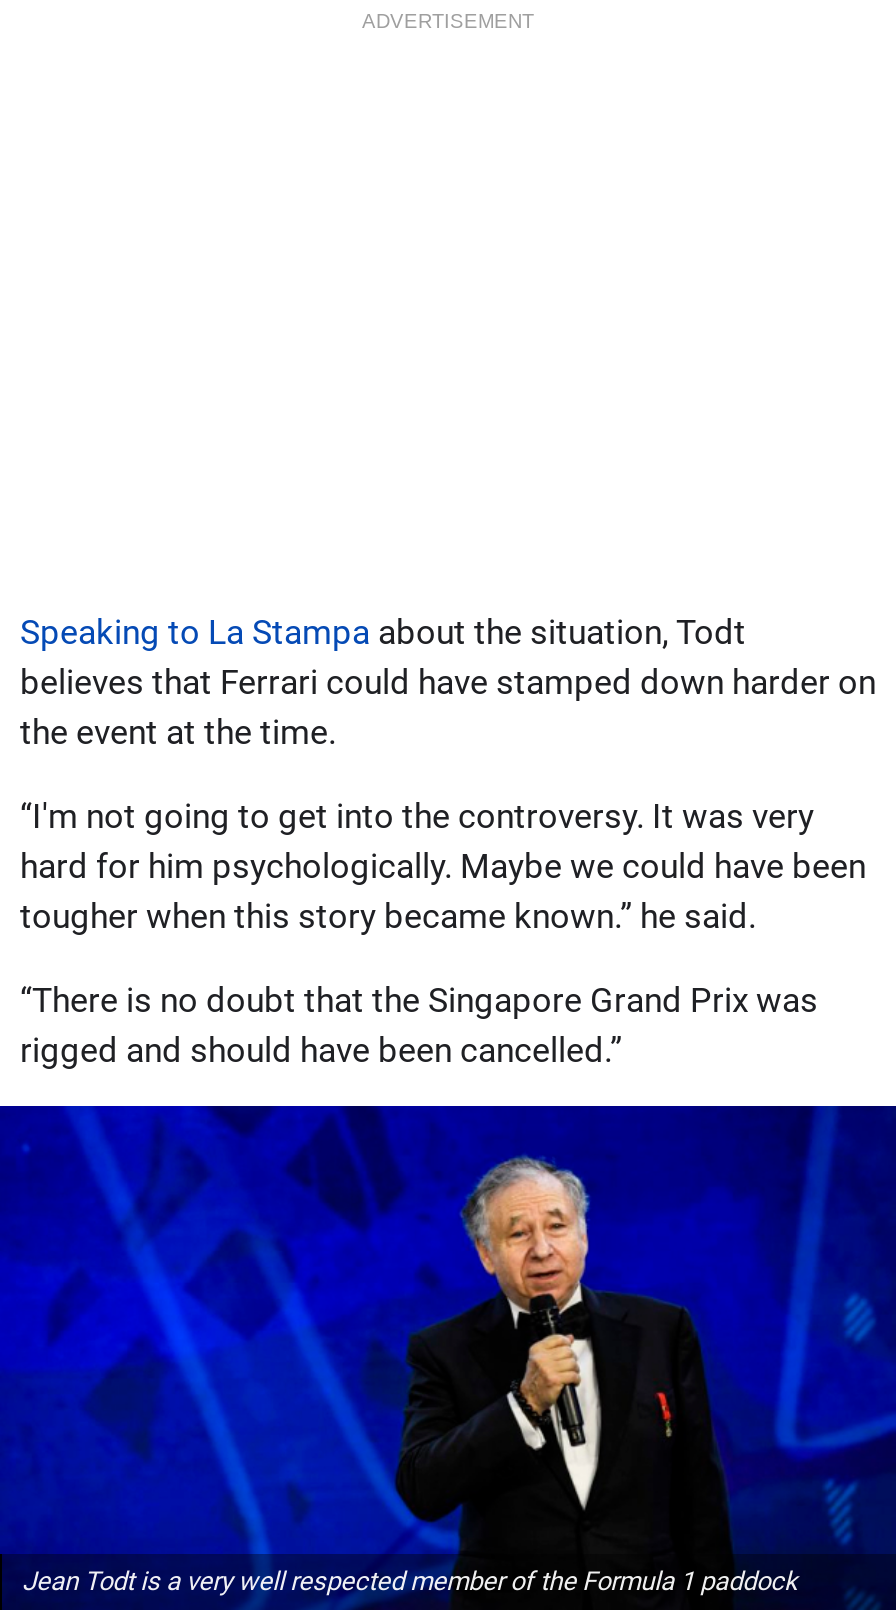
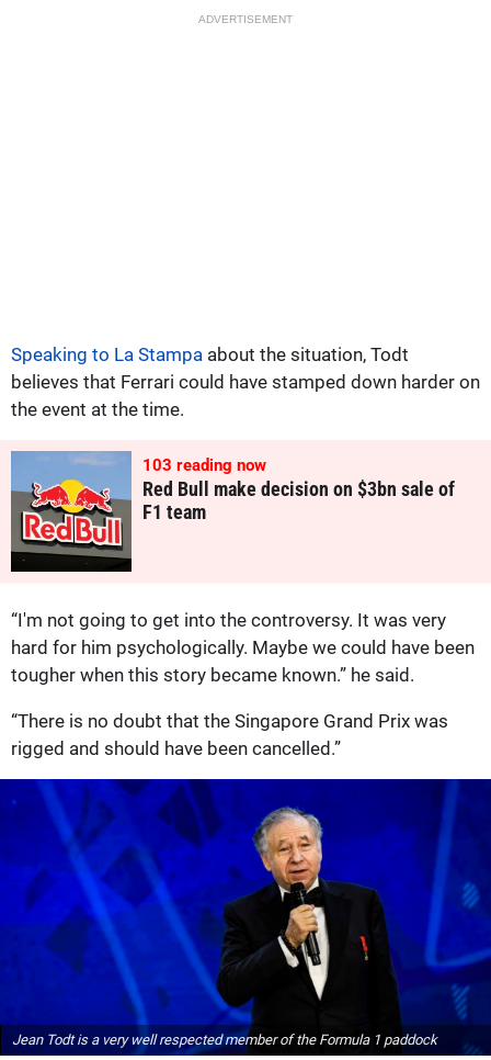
+ [image]
+ 103 reading now
+ Red Bull make decision on $3bn sale of
+ F1 team
